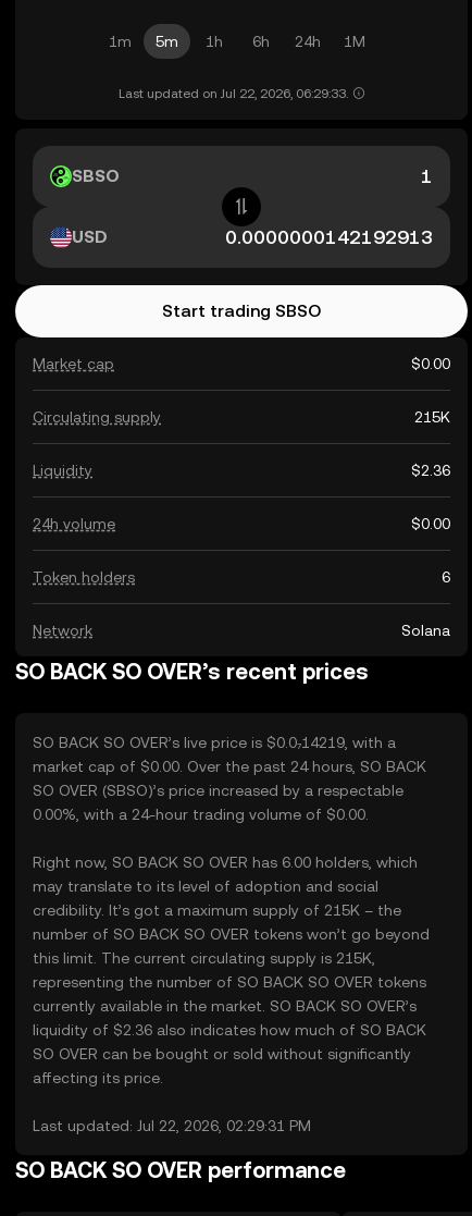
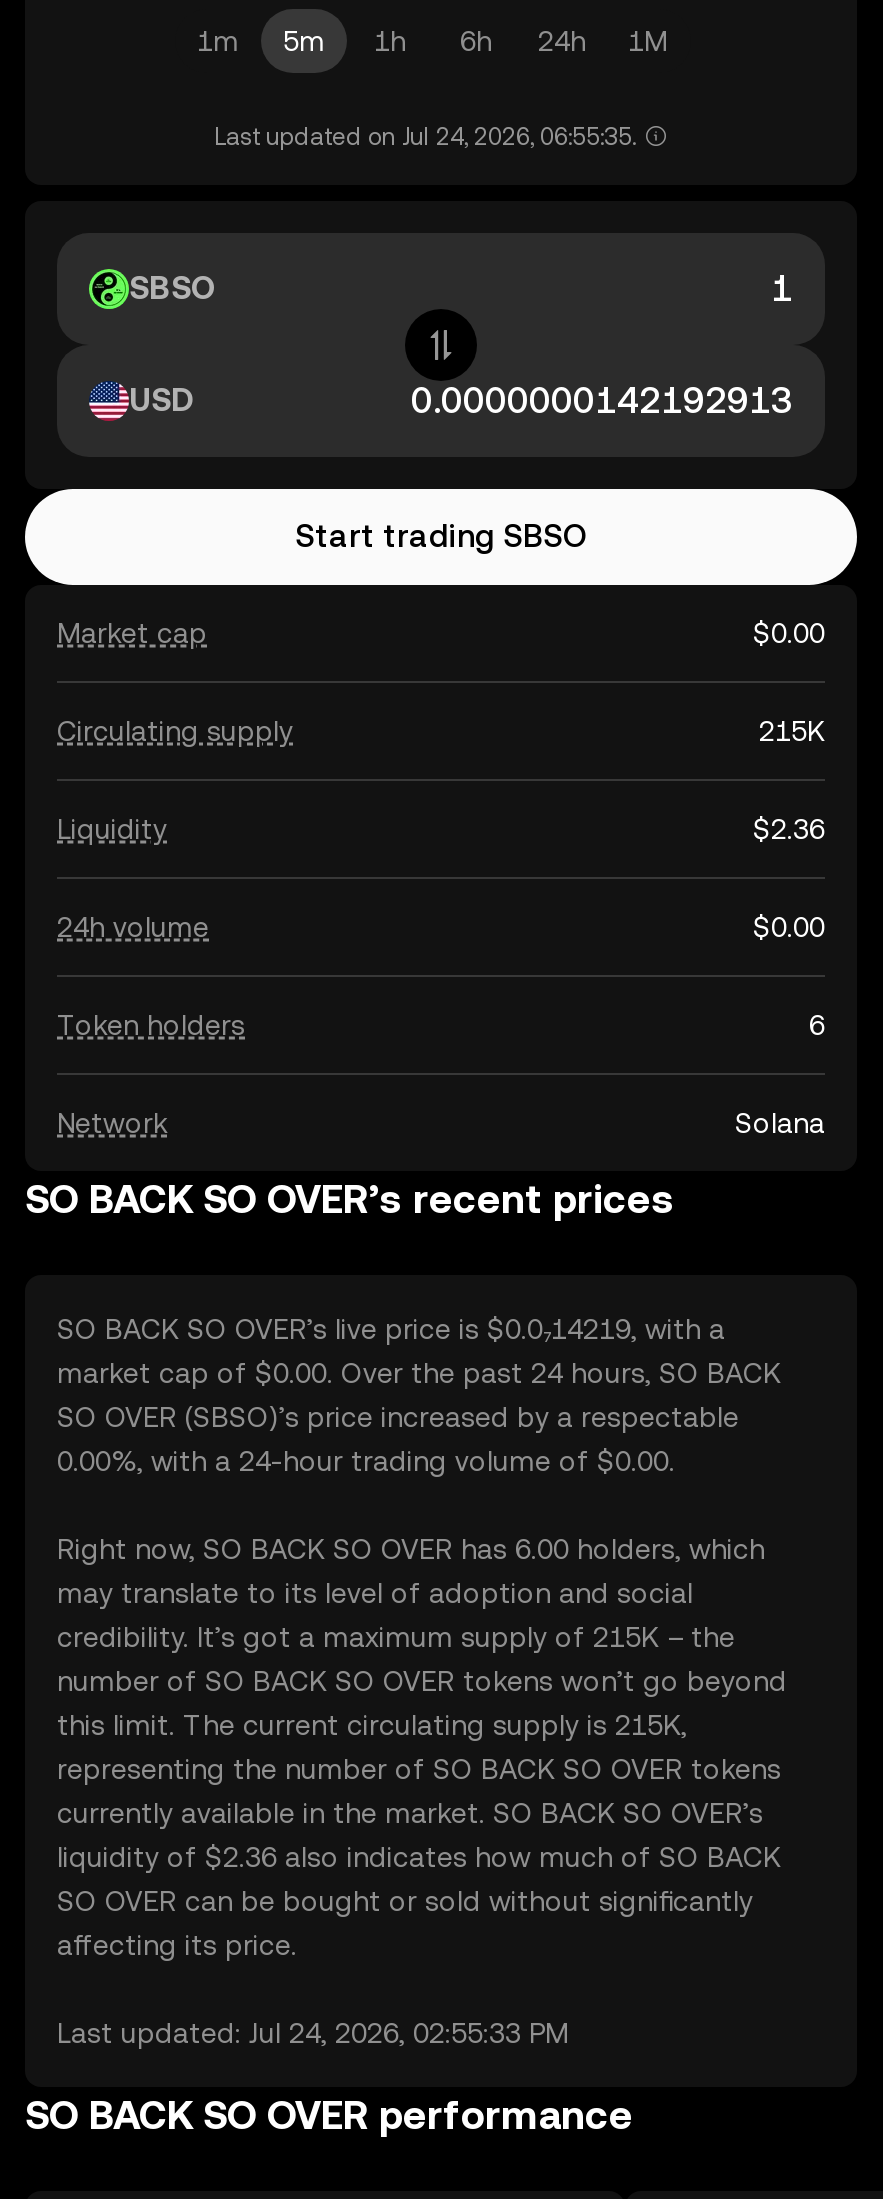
- Last updated on Jul 22, 2026, 06:29:33.
+ Last updated on Jul 24, 2026, 06:55:35.

- Last updated: Jul 22, 2026, 02:29:31 PM
+ Last updated: Jul 24, 2026, 02:55:33 PM
